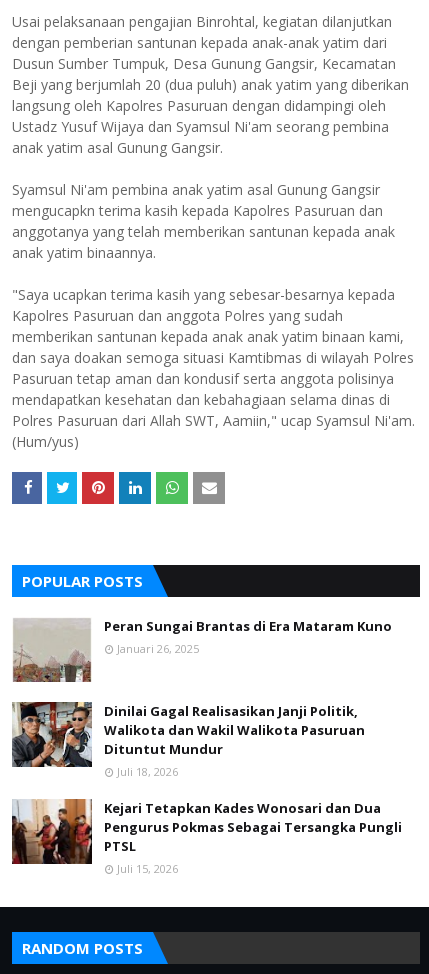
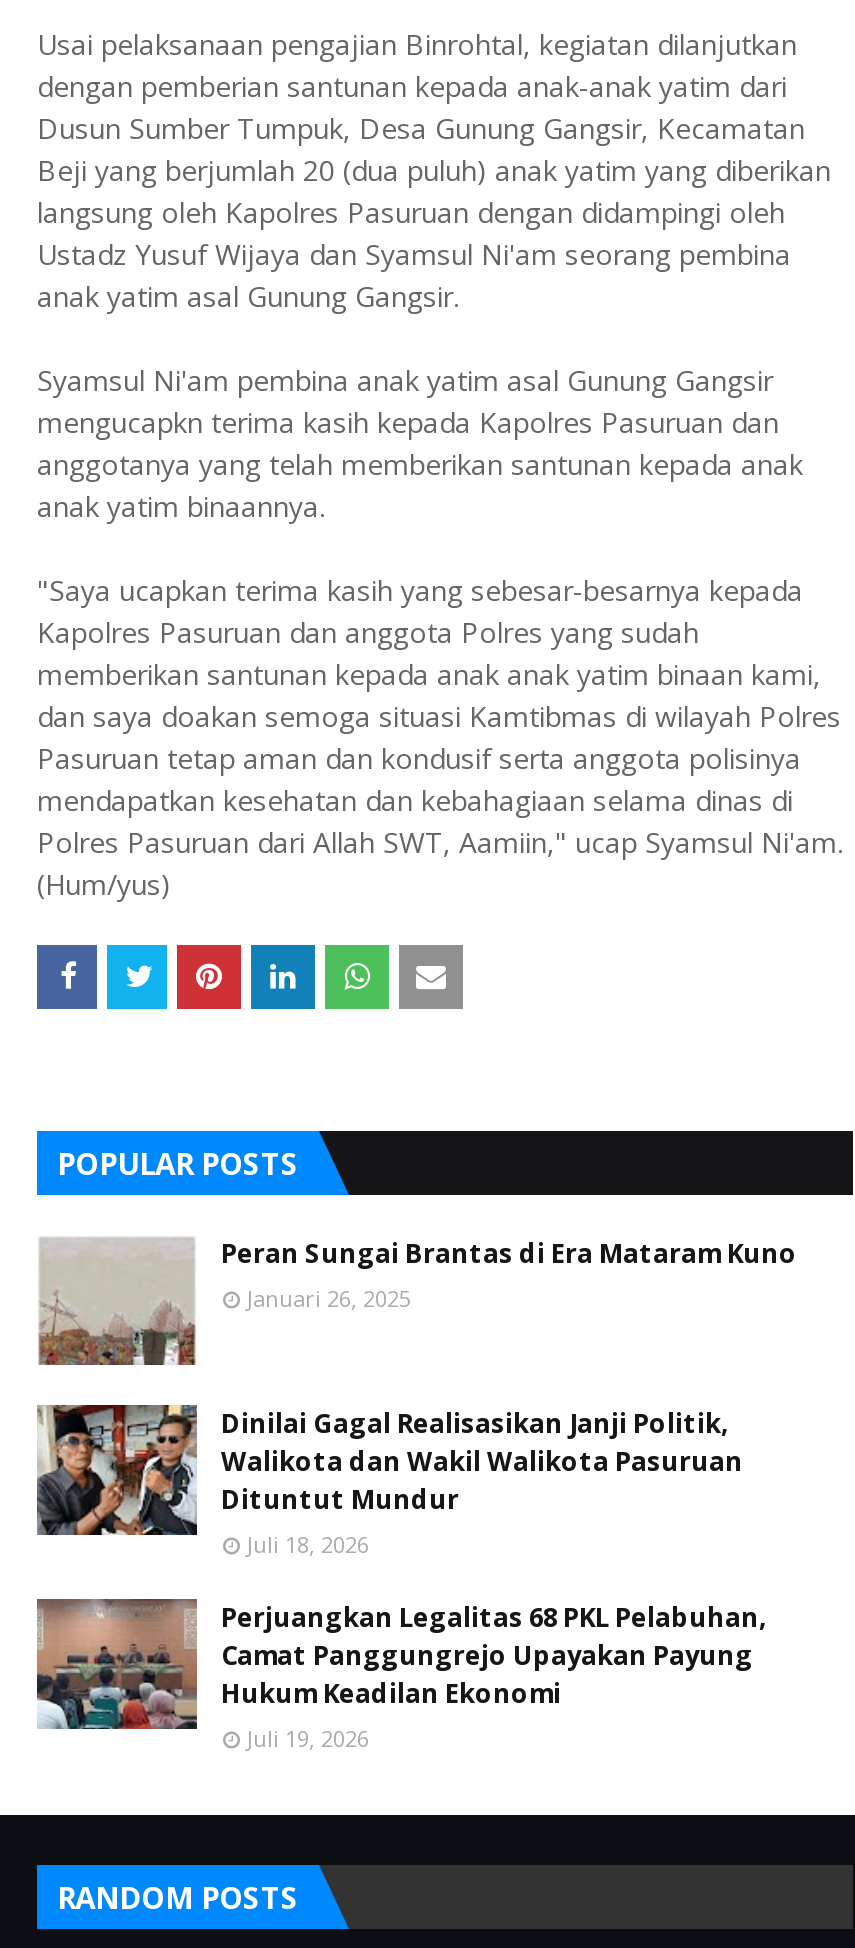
- [image]
- Kejari Tetapkan Kades Wonosari dan Dua
- Pengurus Pokmas Sebagai Tersangka Pungli
- PTSL
- Juli 15, 2026
+ [image]
+ Perjuangkan Legalitas 68 PKL Pelabuhan,
+ Camat Panggungrejo Upayakan Payung
+ Hukum Keadilan Ekonomi
+ Juli 19, 2026
